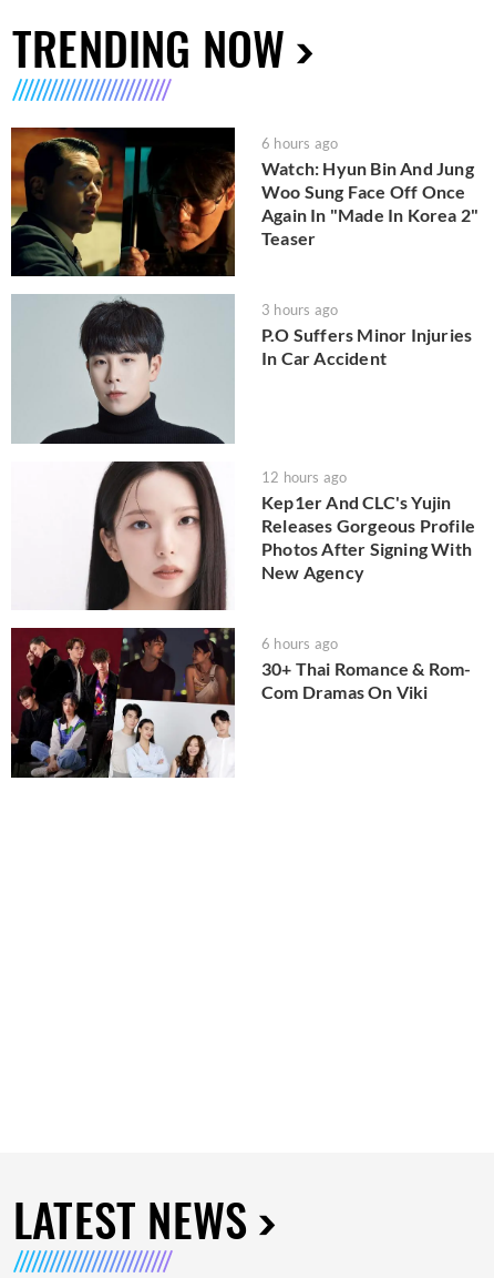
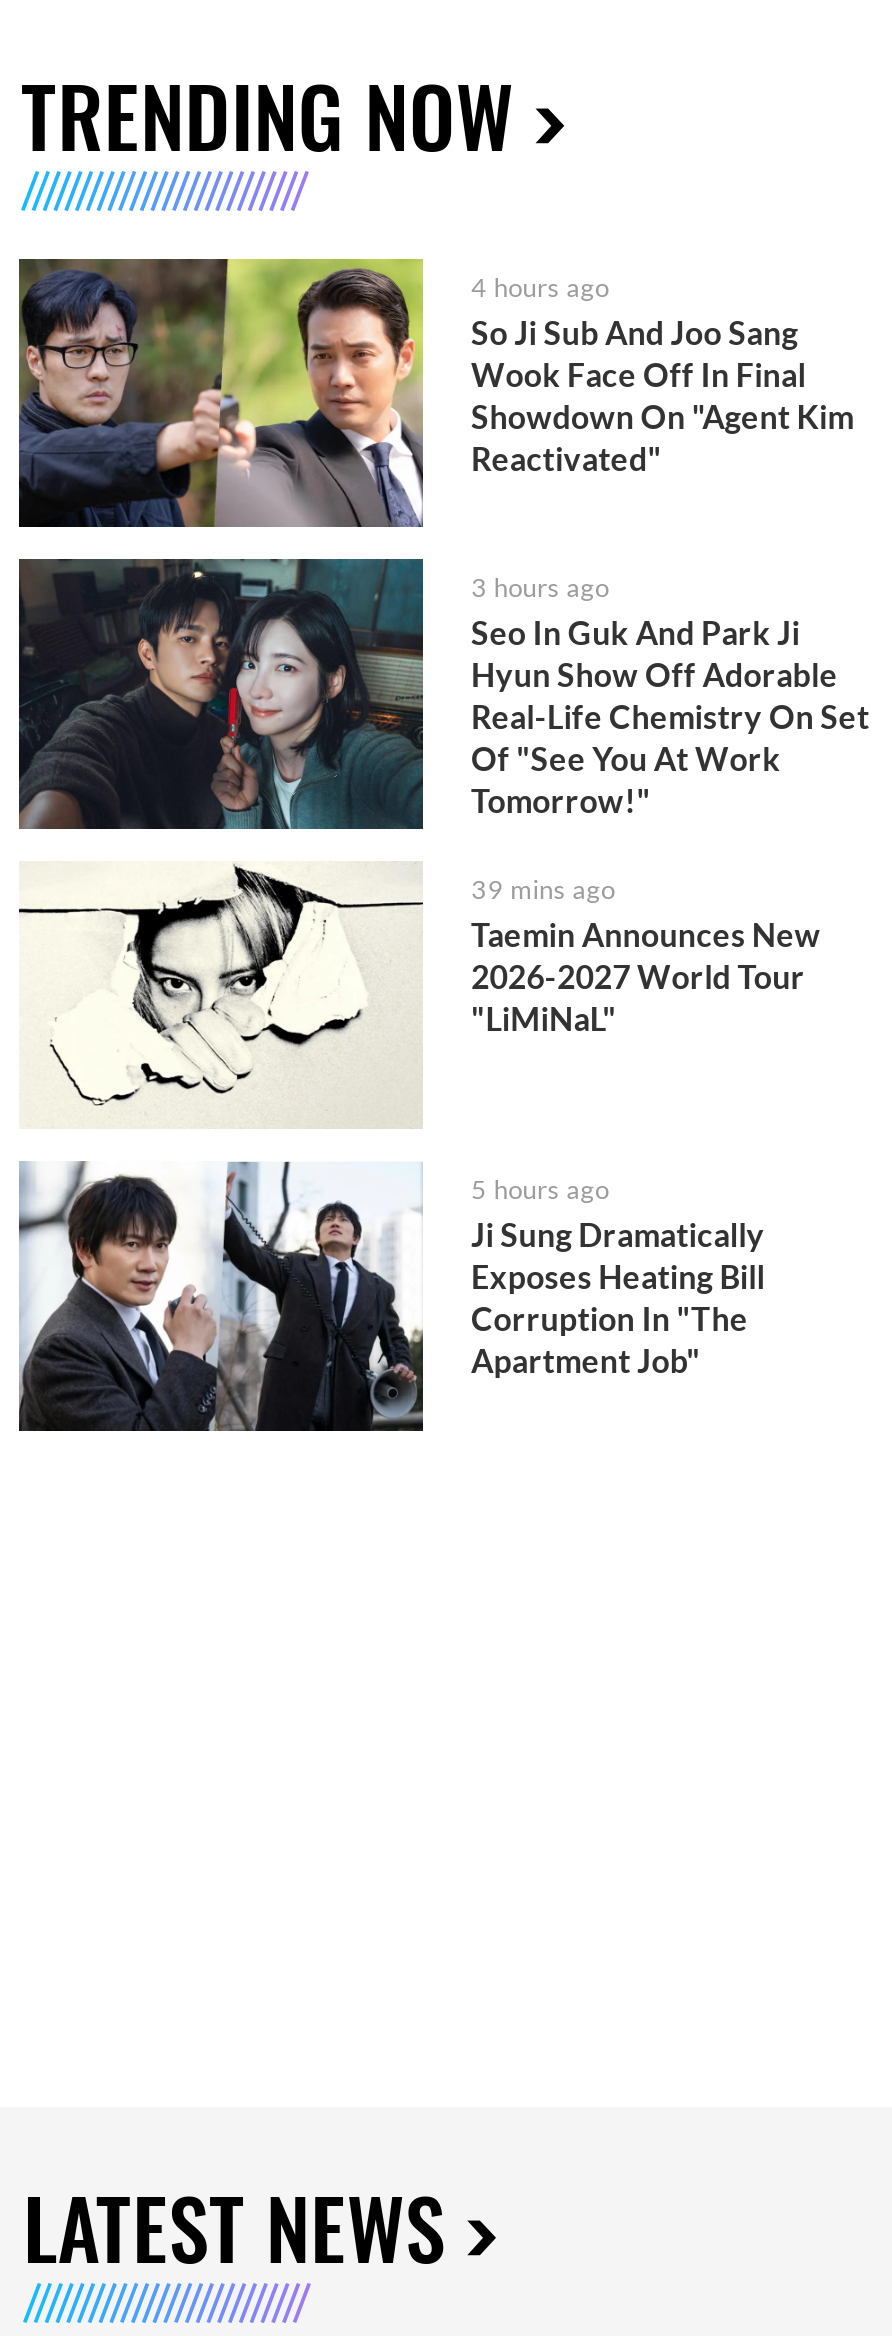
- [image]
- 6 hours ago
- Watch: Hyun Bin And Jung
- Woo Sung Face Off Once
- Again In "Made In Korea 2"
- Teaser
+ [image]
+ 4 hours ago
+ So Ji Sub And Joo Sang
+ Wook Face Off In Final
+ Showdown On "Agent Kim
+ Reactivated"

- [image]
- P.O Suffers Minor Injuries
- In Car Accident
+ [image]
+ Seo In Guk And Park Ji
+ Hyun Show Off Adorable
+ Real-Life Chemistry On Set
+ Of "See You At Work
+ Tomorrow!"

- [image]
- 12 hours ago
- Kep1er And CLC's Yujin
- Releases Gorgeous Profile
- Photos After Signing With
- New Agency
+ [image]
+ 39 mins ago
+ Taemin Announces New
+ 2026-2027 World Tour
+ "LiMiNaL"

- [image]
- 6 hours ago
- 30+ Thai Romance & Rom-
- Com Dramas On Viki
+ [image]
+ 5 hours ago
+ Ji Sung Dramatically
+ Exposes Heating Bill
+ Corruption In "The
+ Apartment Job"
